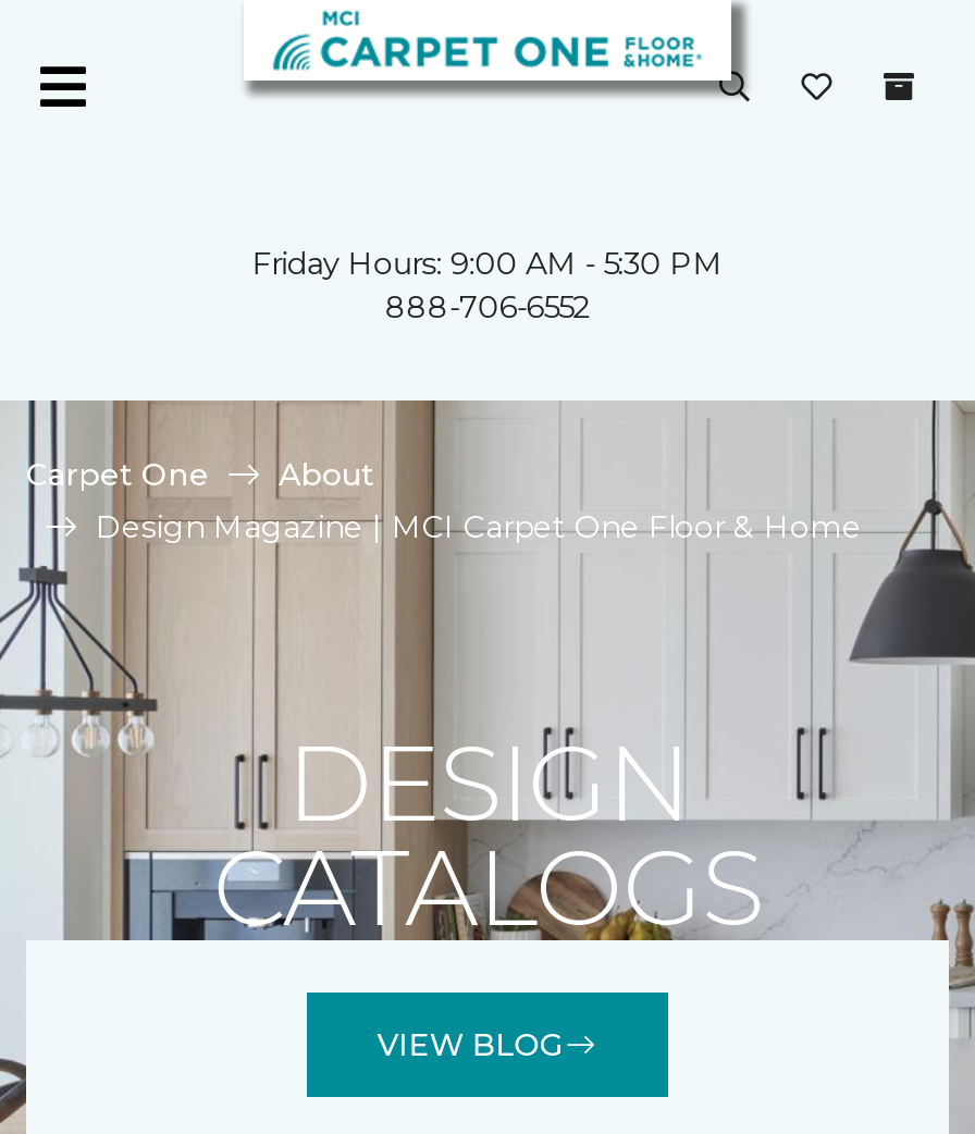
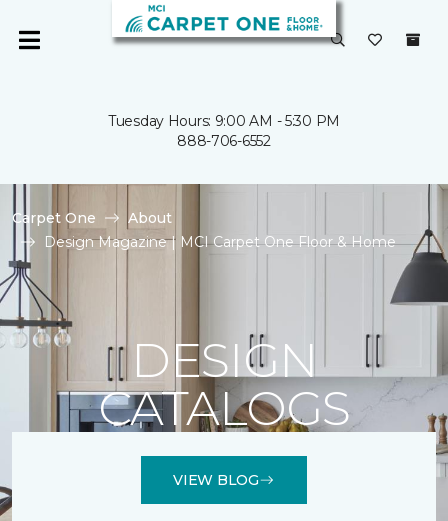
- Friday Hours: 9:00 AM - 5:30 PM
+ Tuesday Hours: 9:00 AM - 5:30 PM
